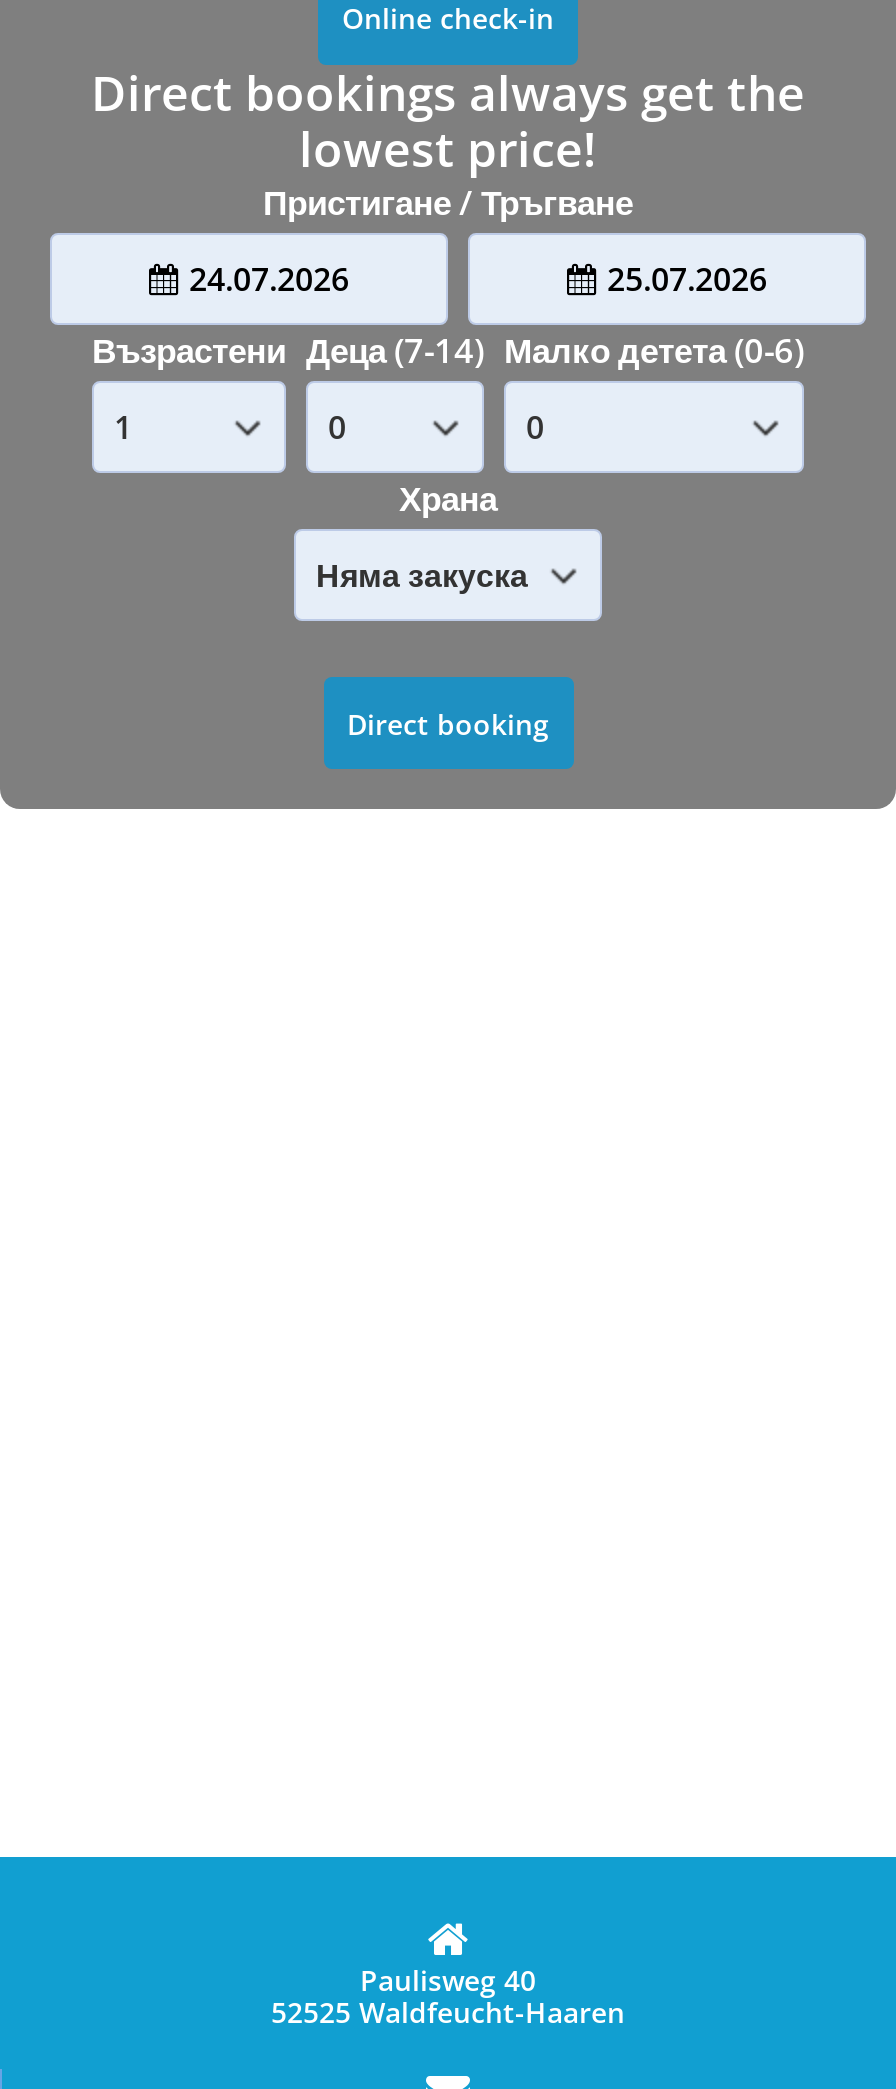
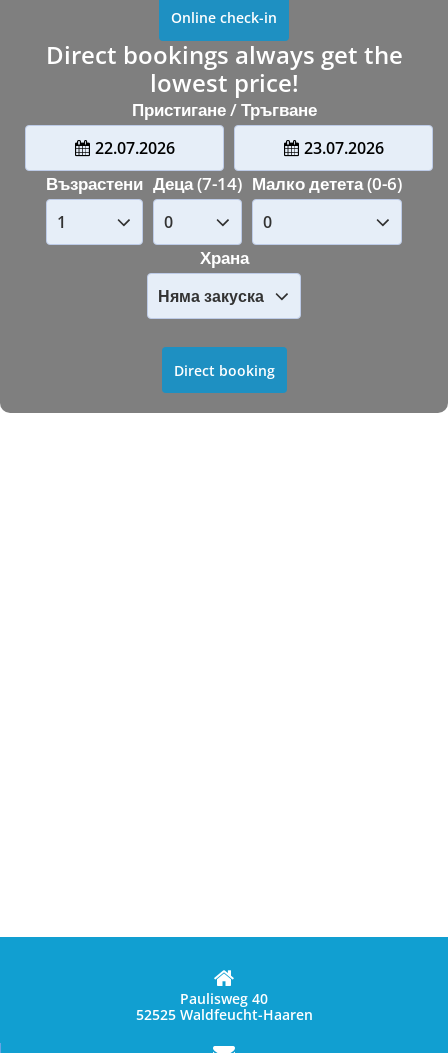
- 24.07.2026
+ 22.07.2026

- 25.07.2026
+ 23.07.2026
